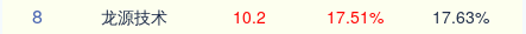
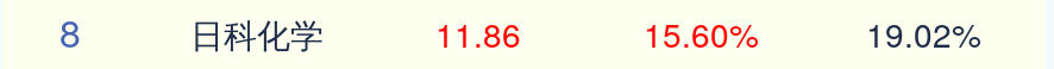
- 龙源技术
- 10.2
- 17.51%
- 17.63%
+ 日科化学
+ 11.86
+ 15.60%
+ 19.02%
